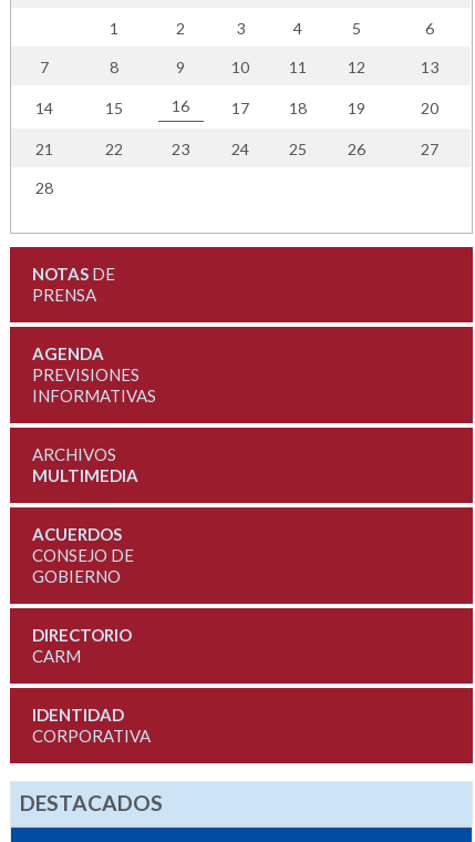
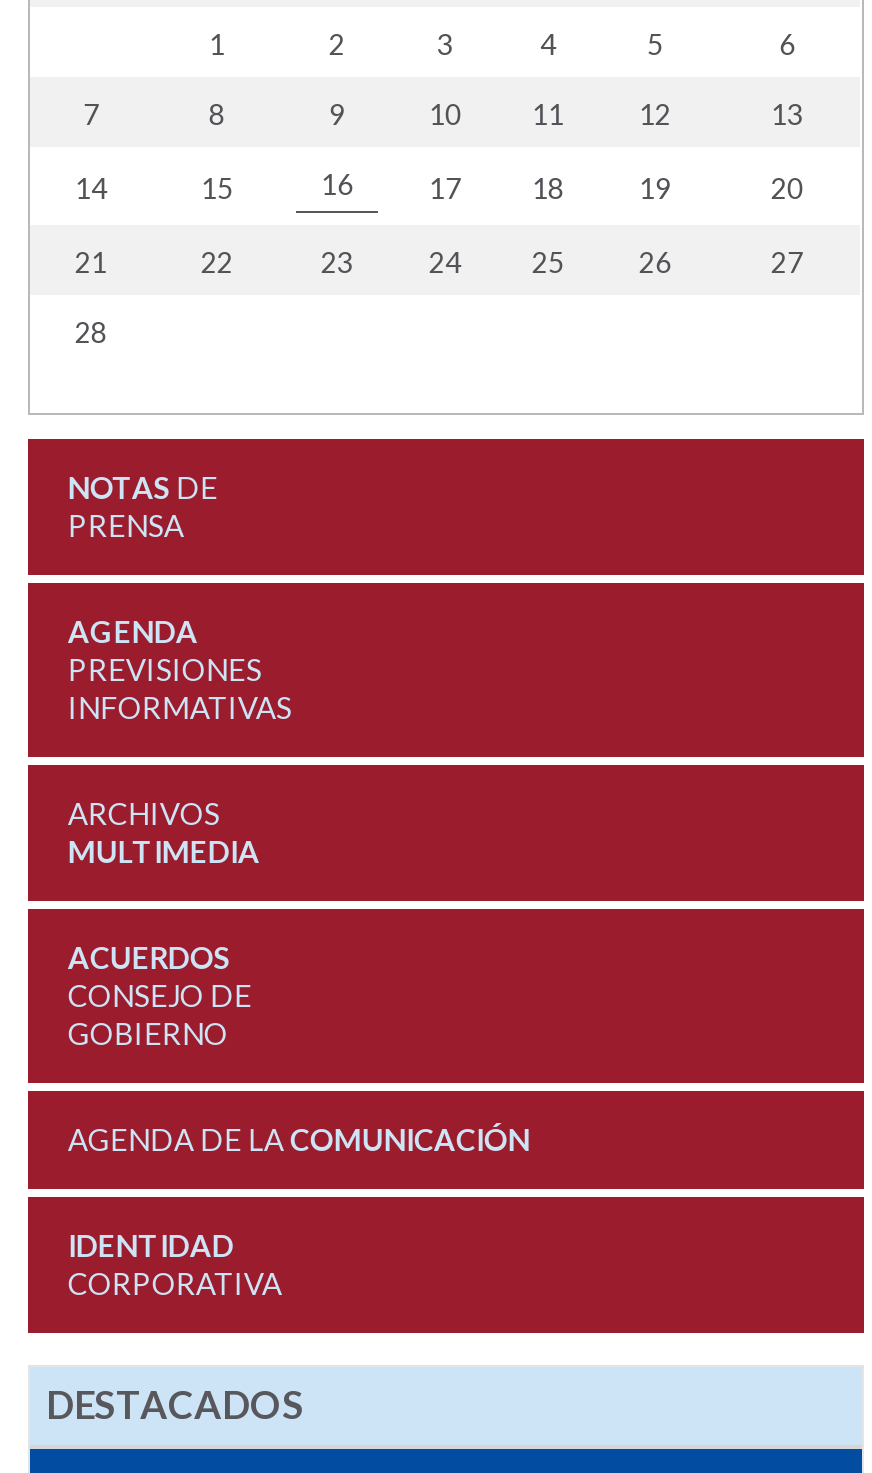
- DIRECTORIO
- CARM
+ AGENDA DE LA COMUNICACIÓN
